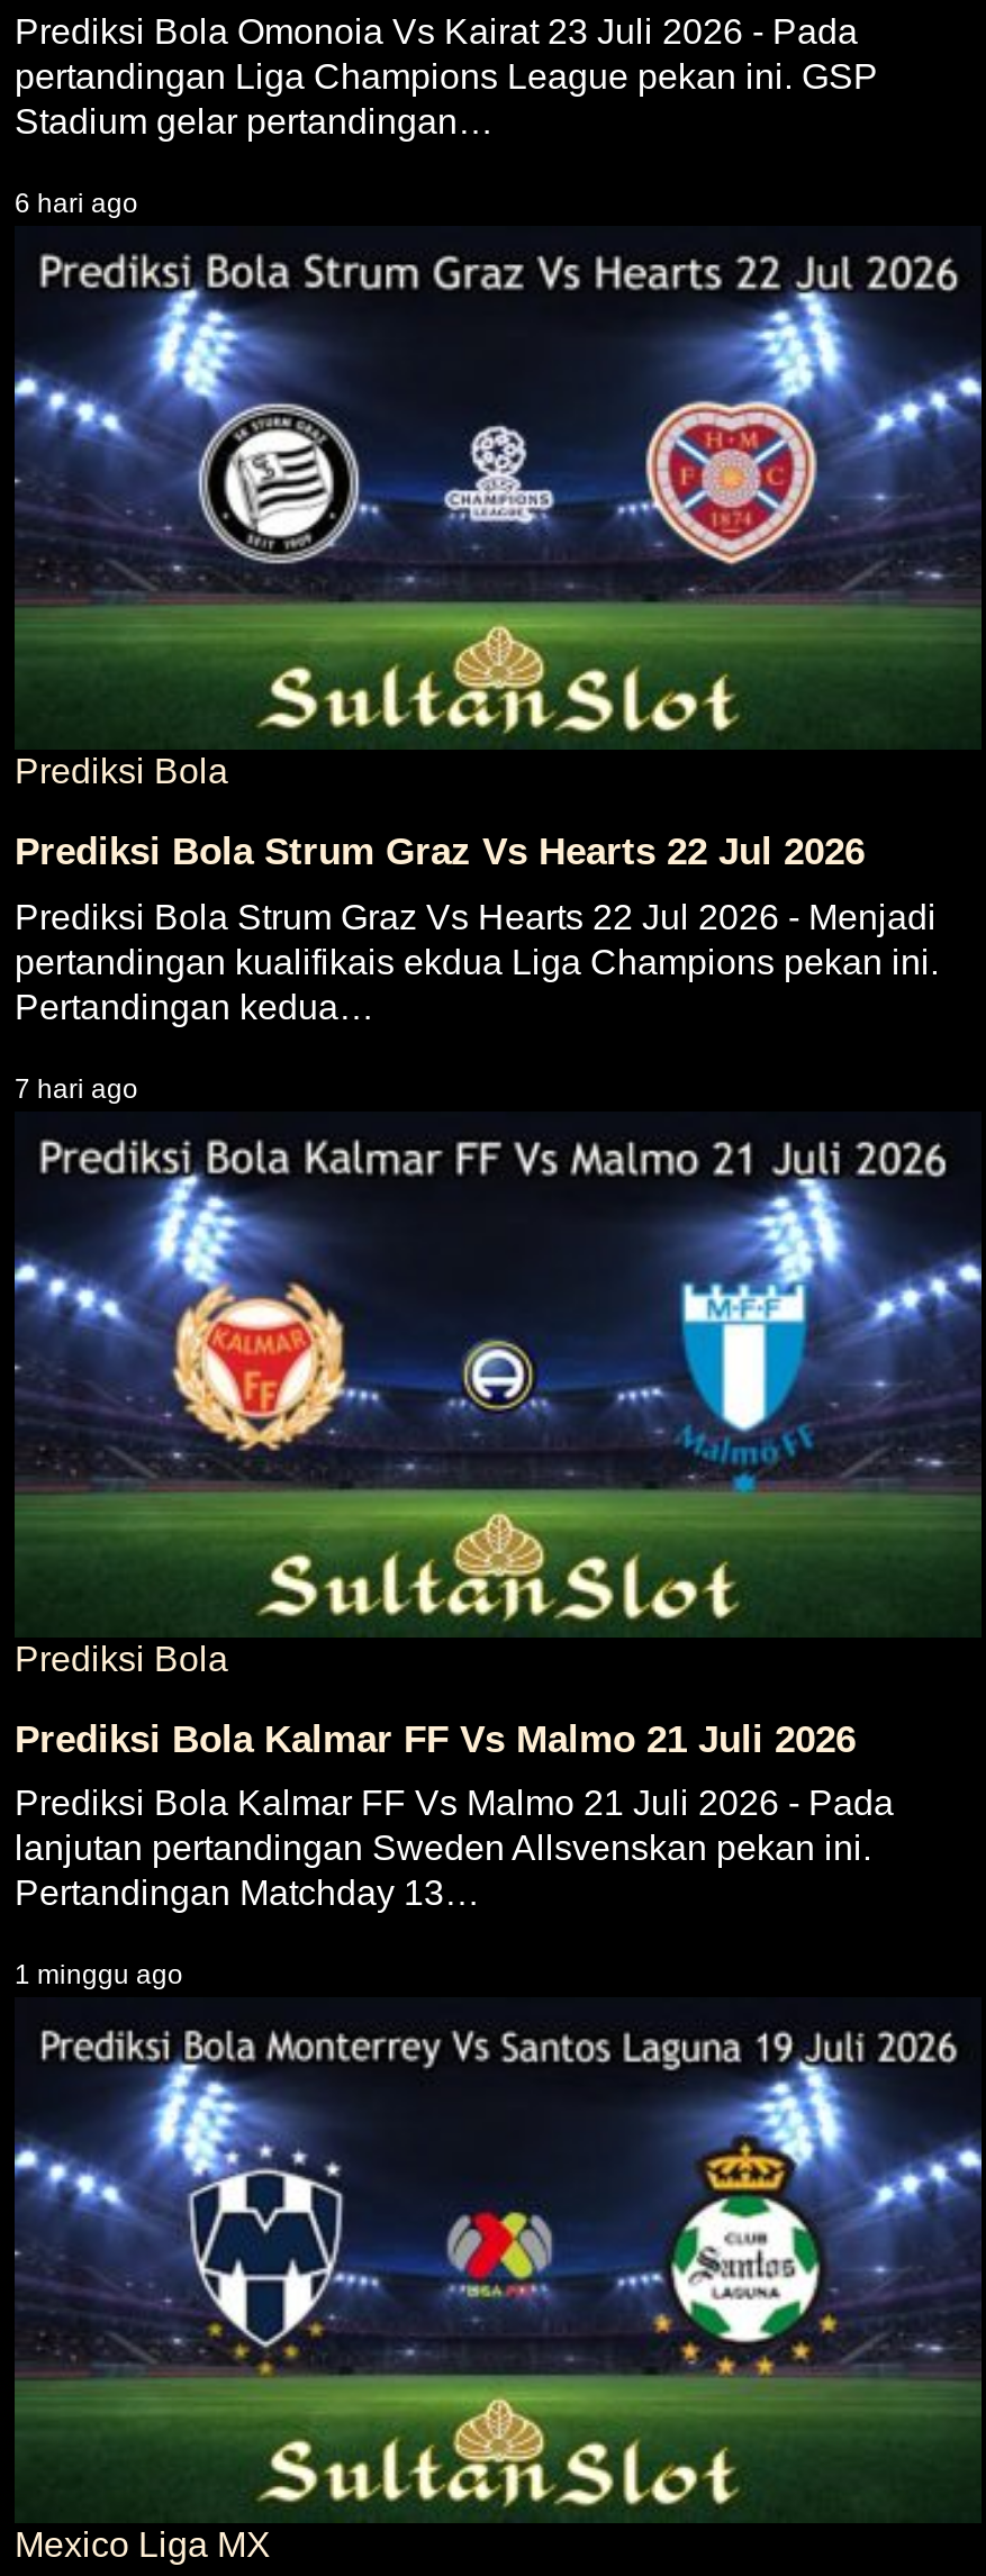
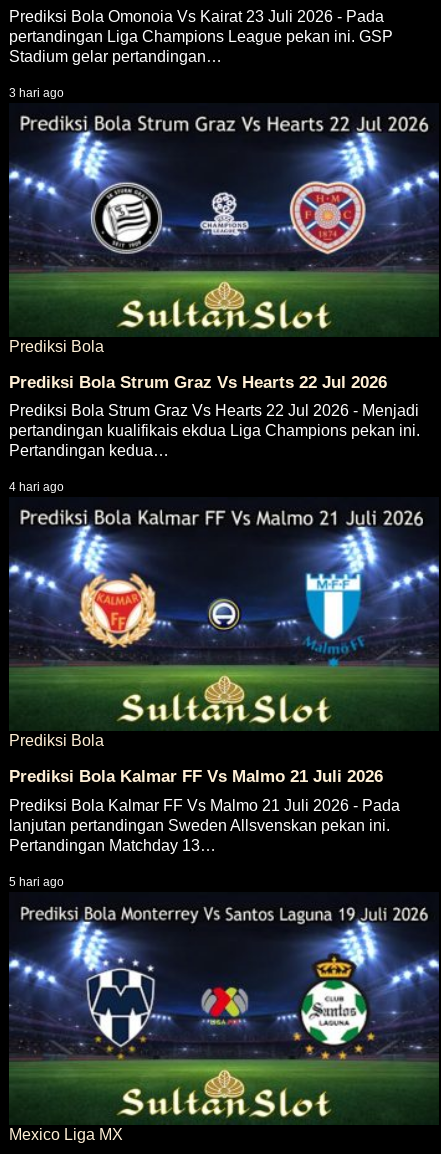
- 6 hari ago
+ 3 hari ago

- 7 hari ago
+ 4 hari ago

- 1 minggu ago
+ 5 hari ago
